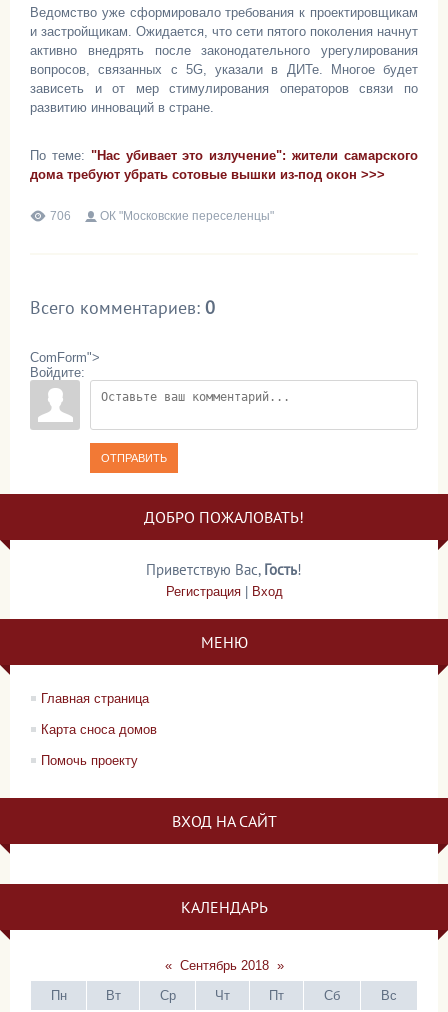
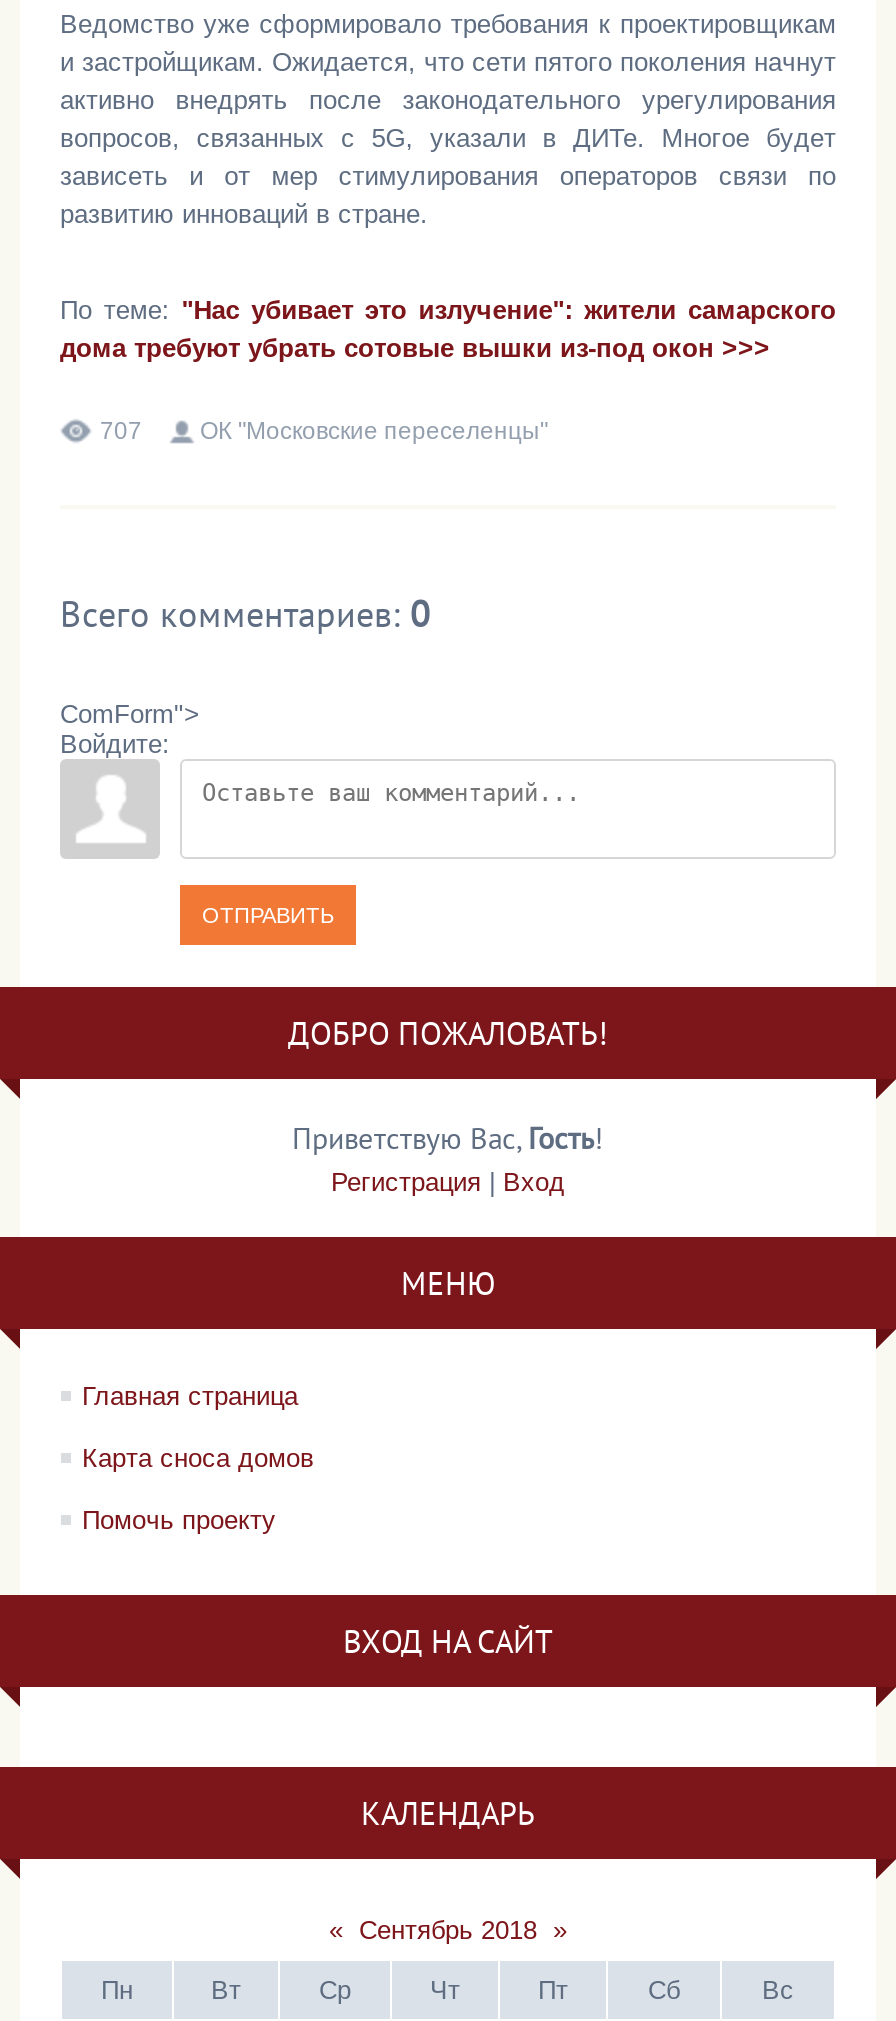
- 706
+ 707
